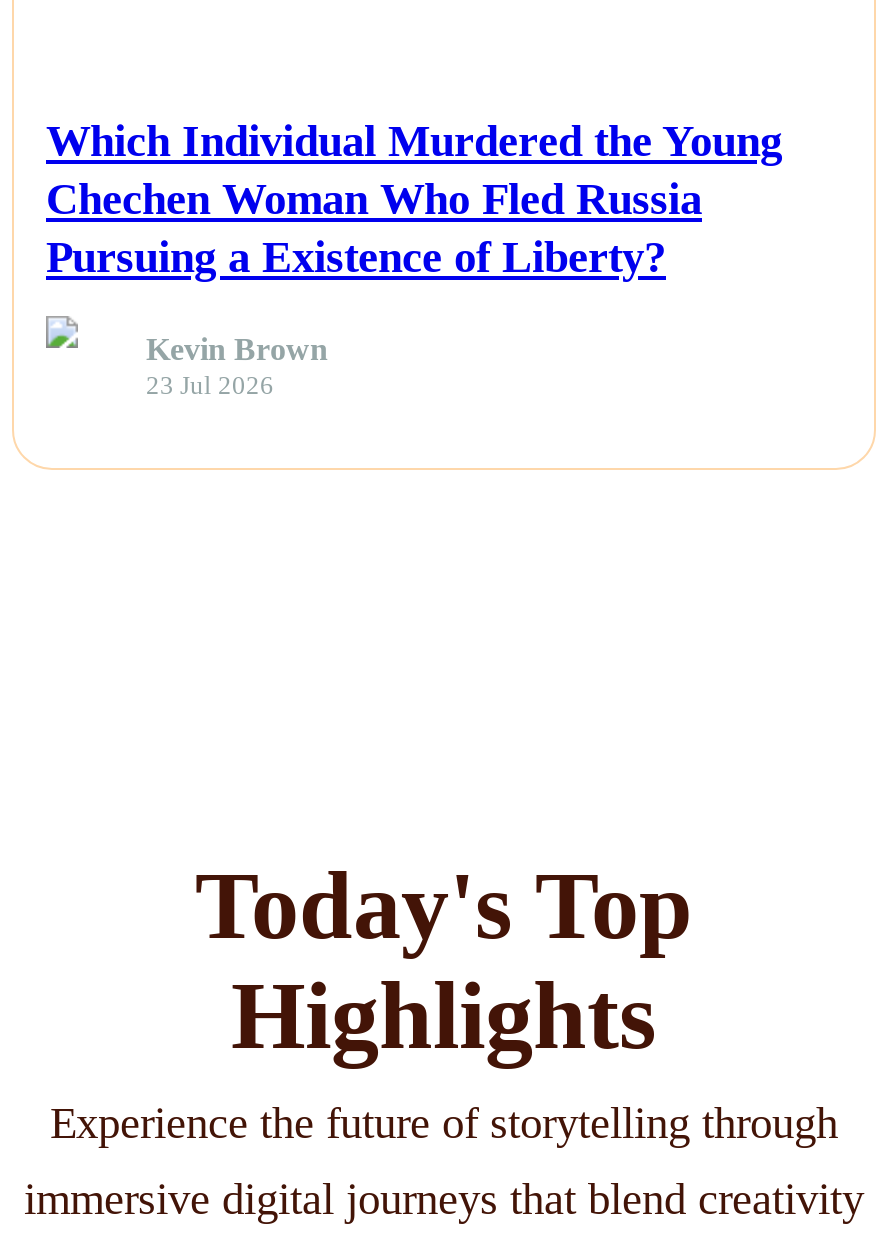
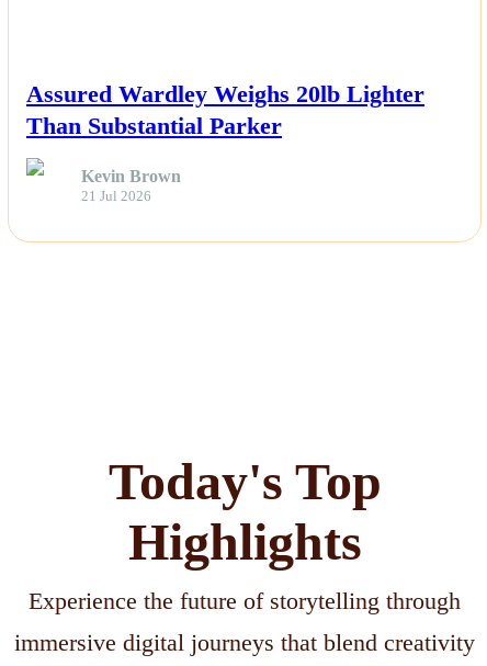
- Which Individual Murdered the Young
- Chechen Woman Who Fled Russia
- Pursuing a Existence of Liberty?
+ Assured Wardley Weighs 20lb Lighter
+ Than Substantial Parker

- 23 Jul 2026
+ 21 Jul 2026
